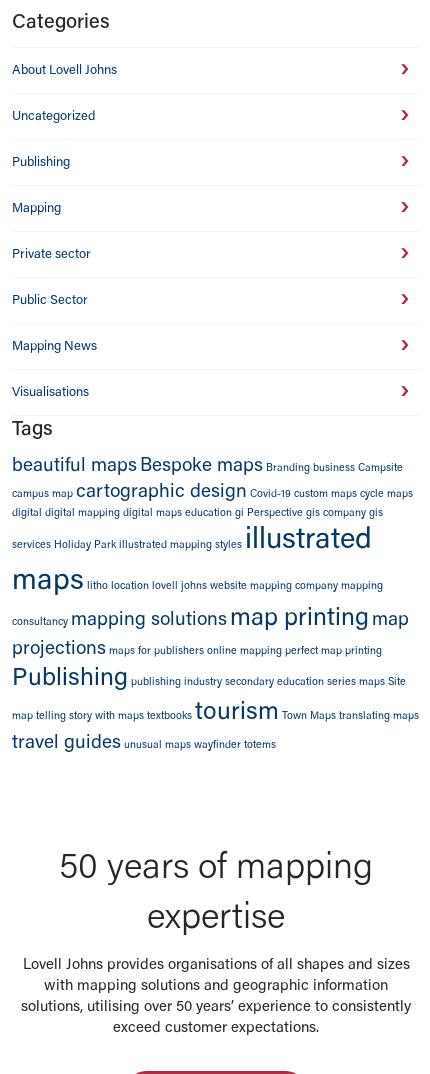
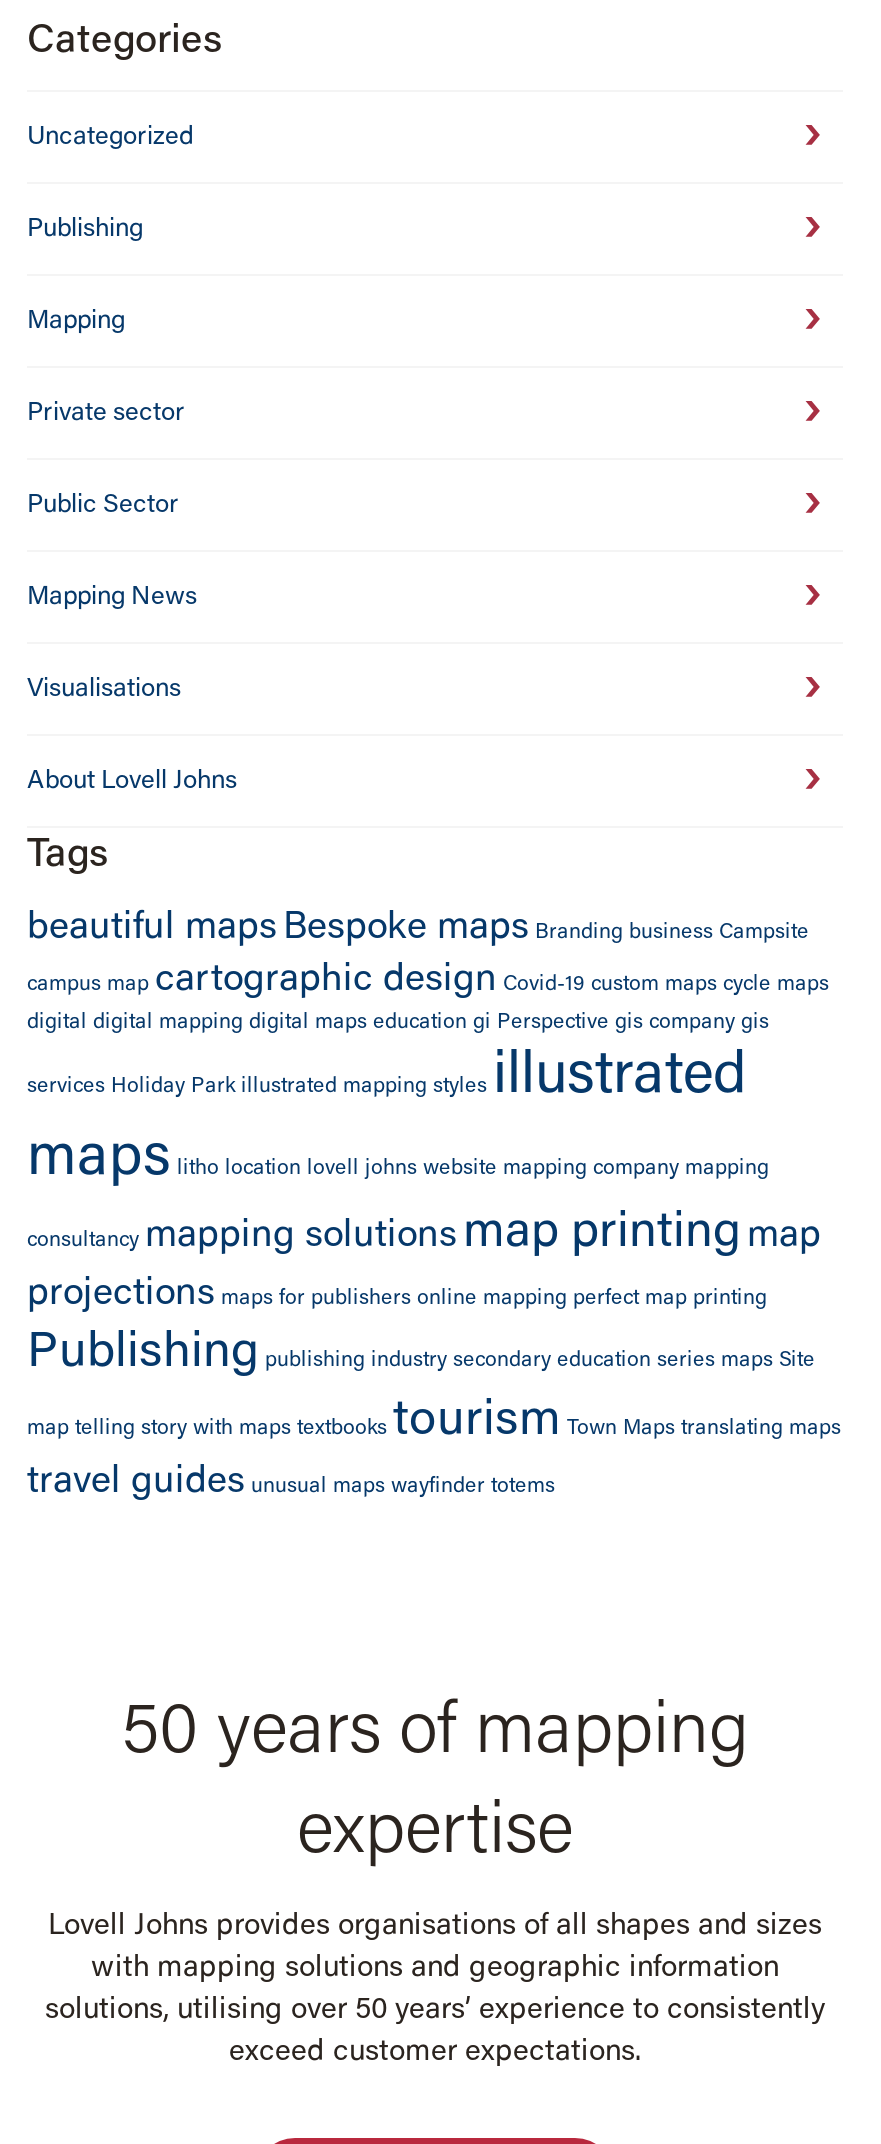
moved down: About Lovell Johns

moved up: Uncategorized | Publishing | Mapping | Private sector | Public Sector | Mapping News | Visualisations
